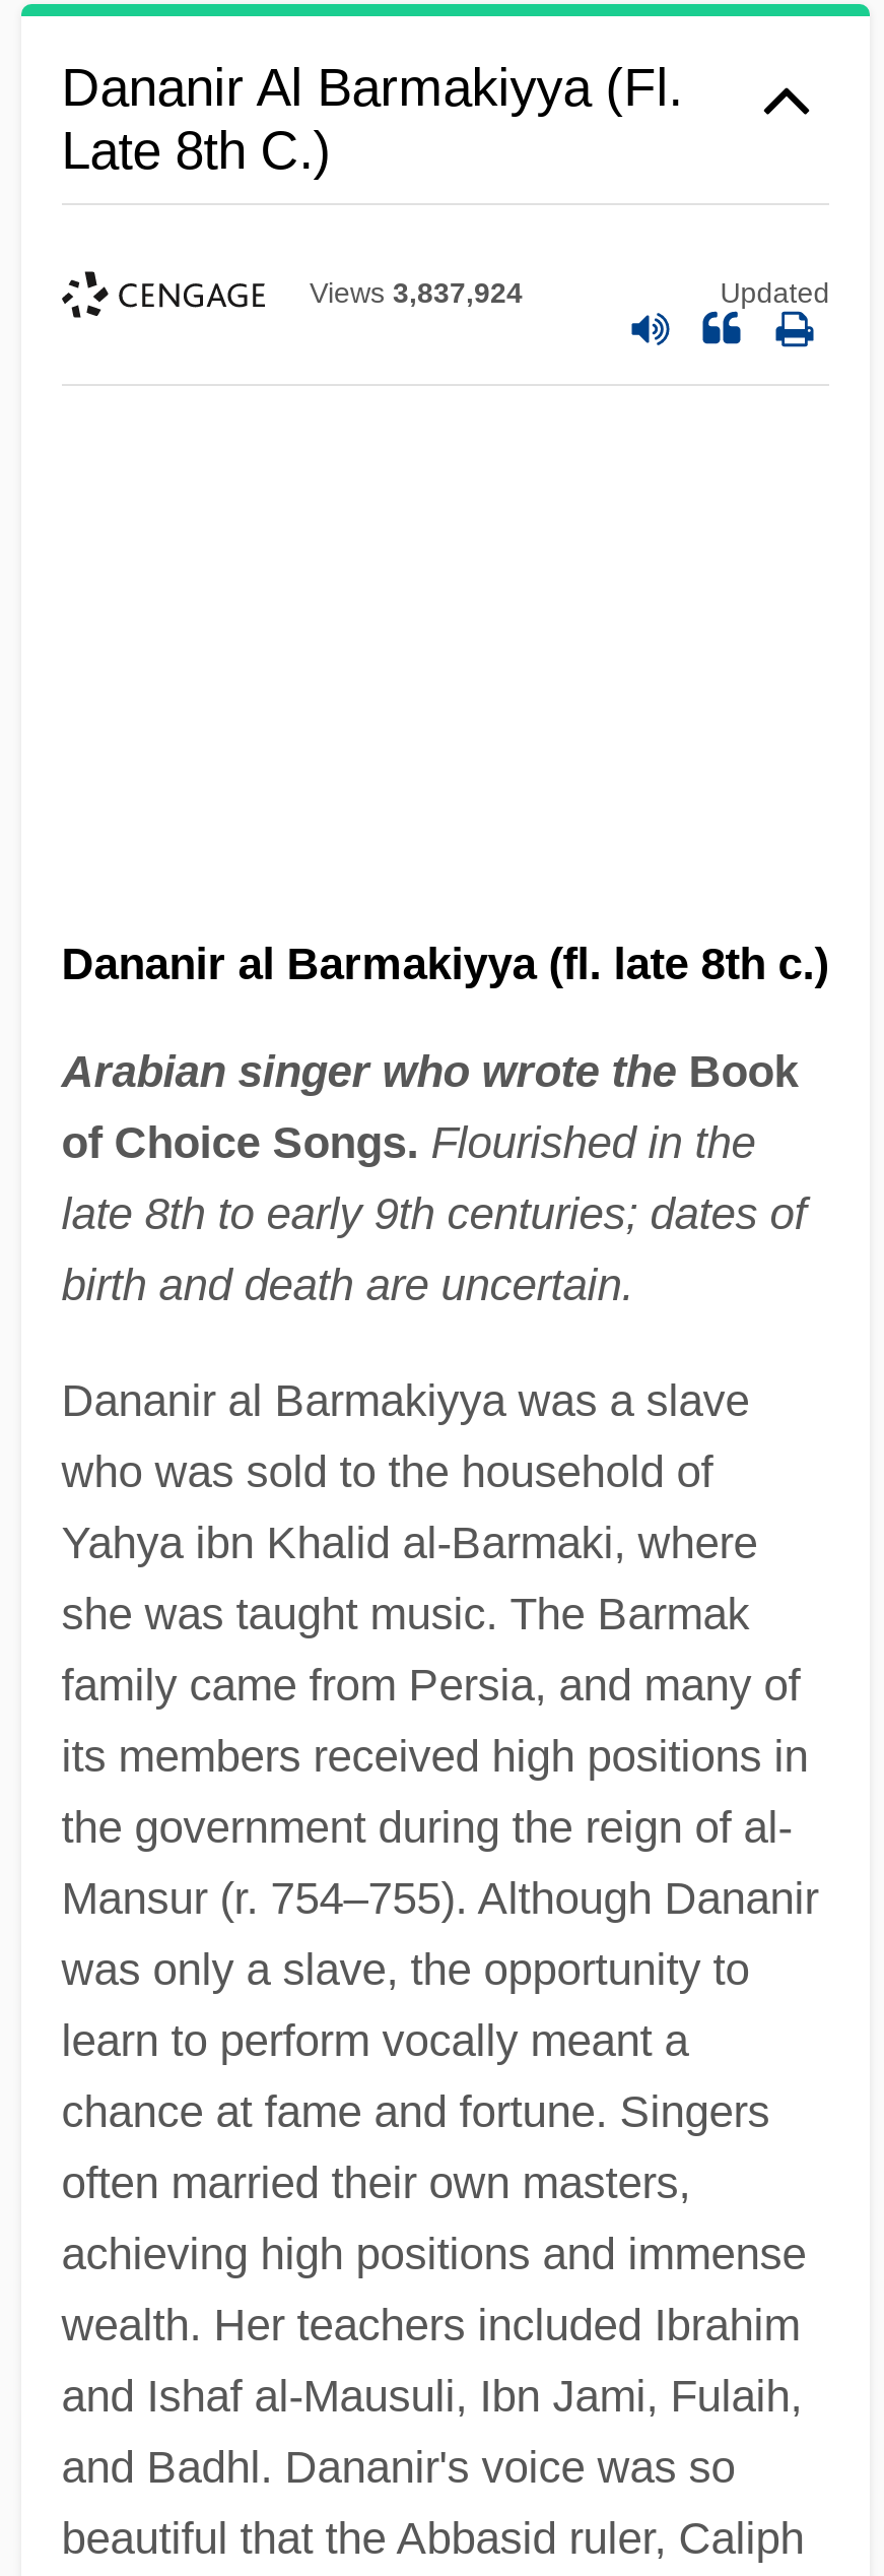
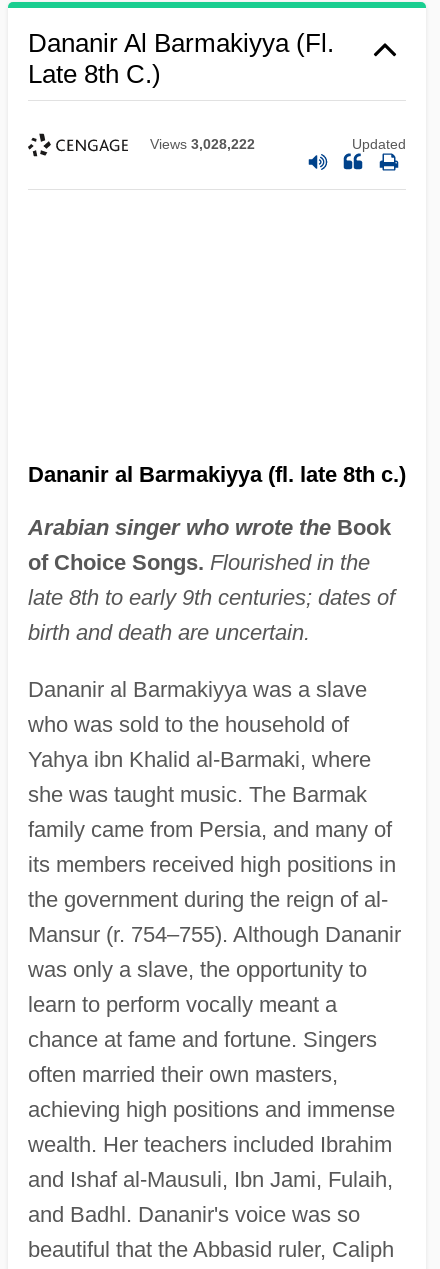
- Views 3,837,924
+ Views 3,028,222
